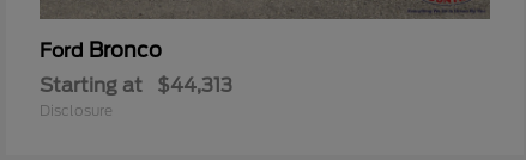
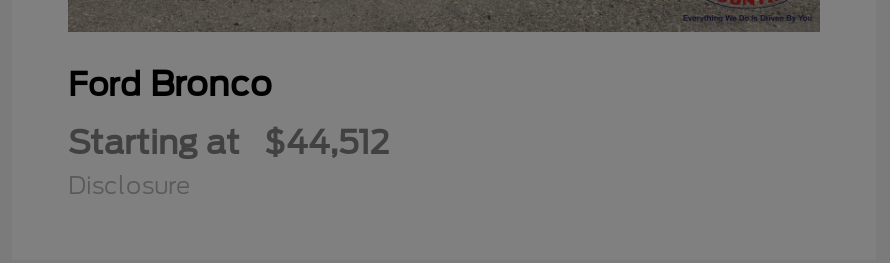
- Starting at $44,313
+ Starting at $44,512
